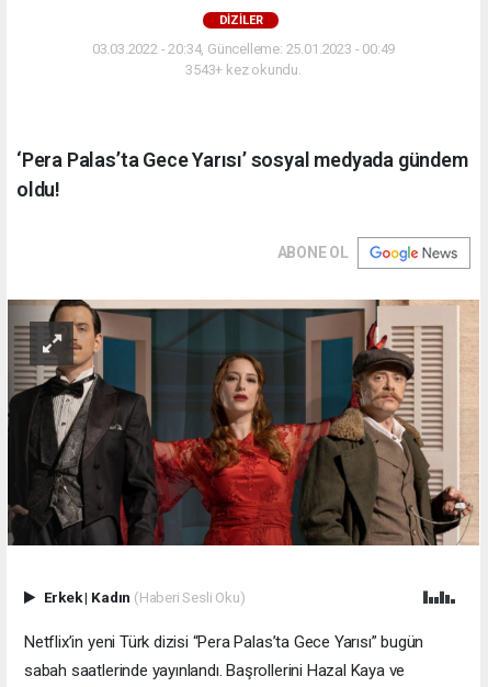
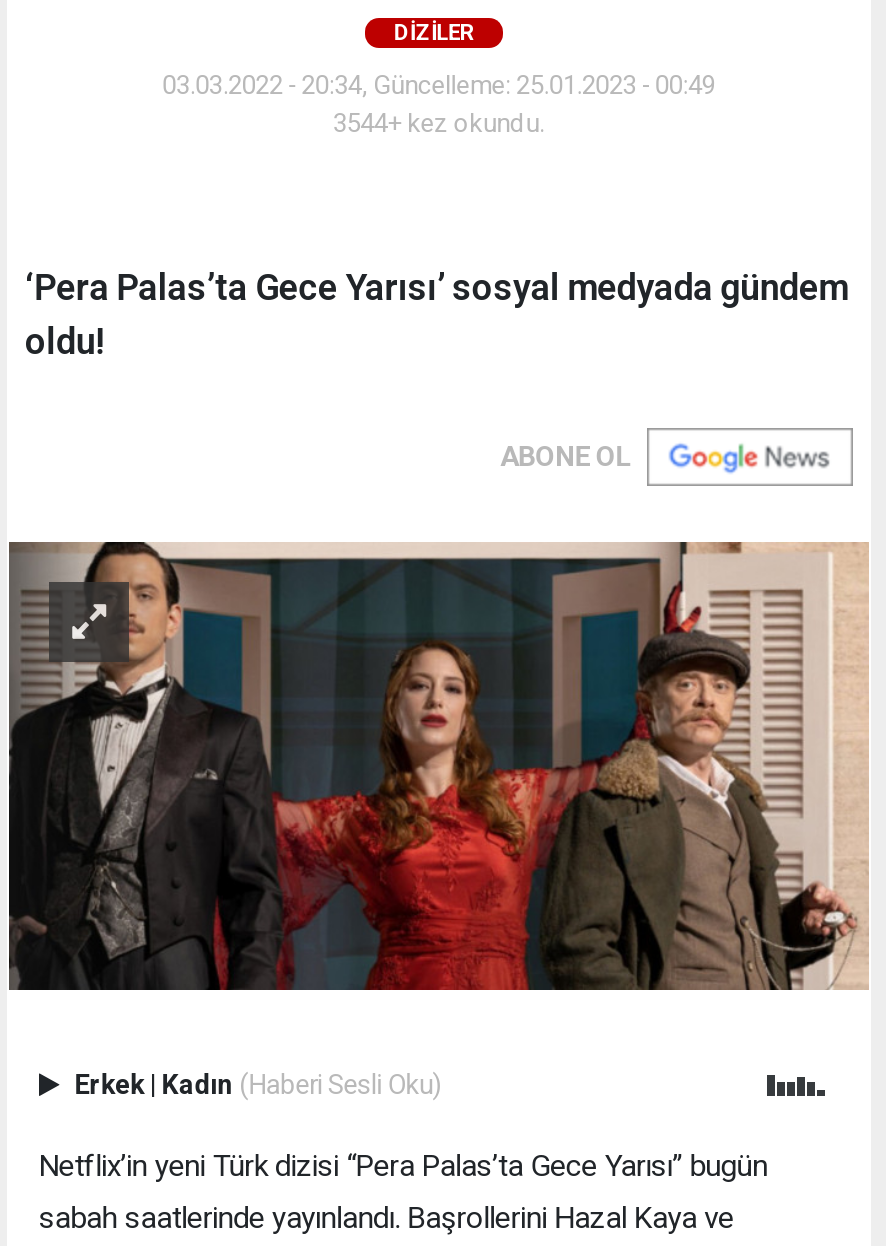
- 3543+ kez okundu.
+ 3544+ kez okundu.
